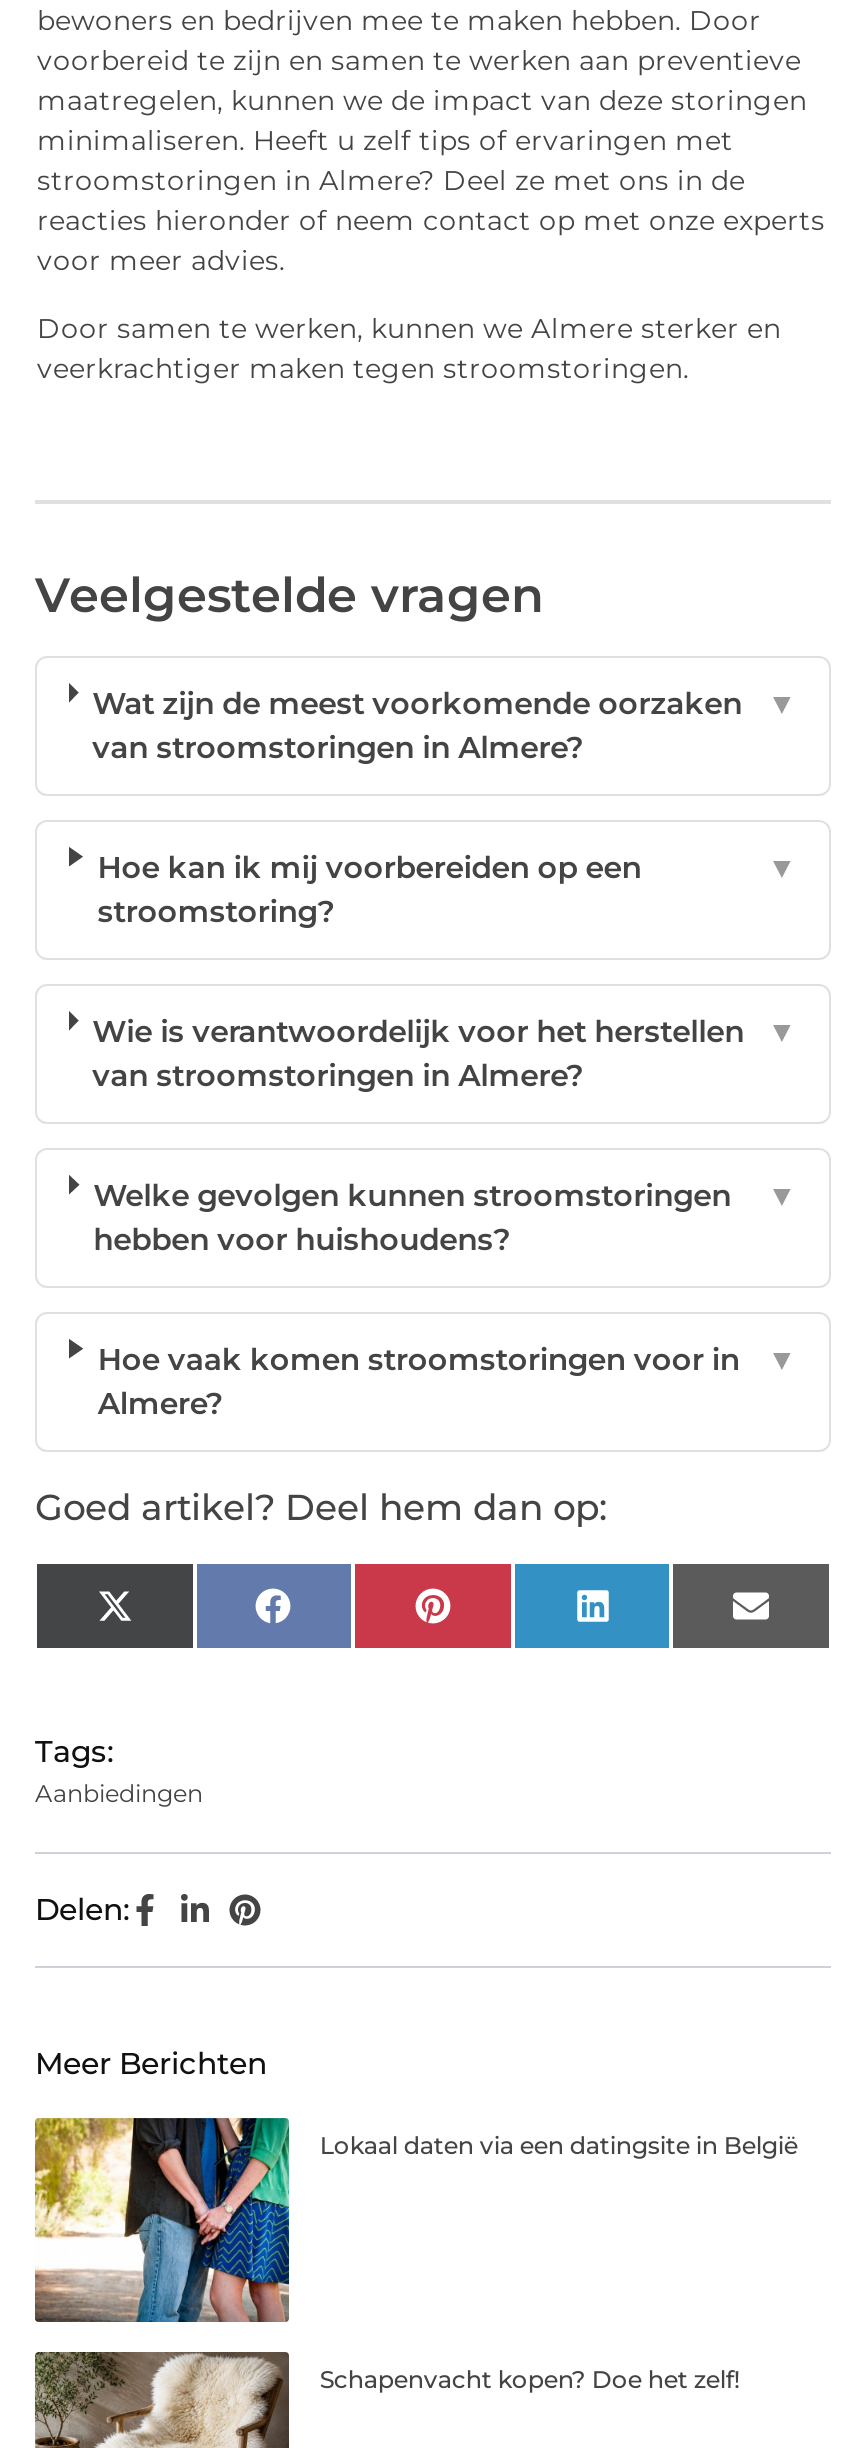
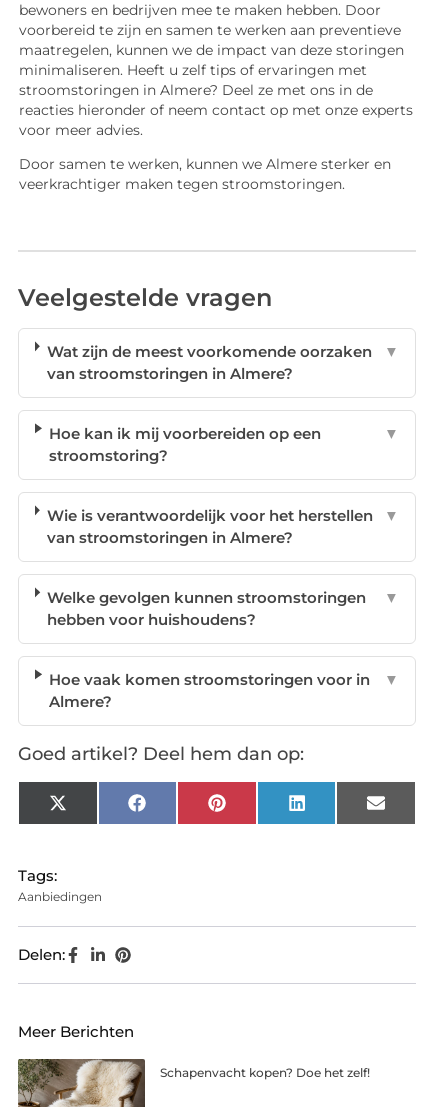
- [image]
- Lokaal daten via een datingsite in België
